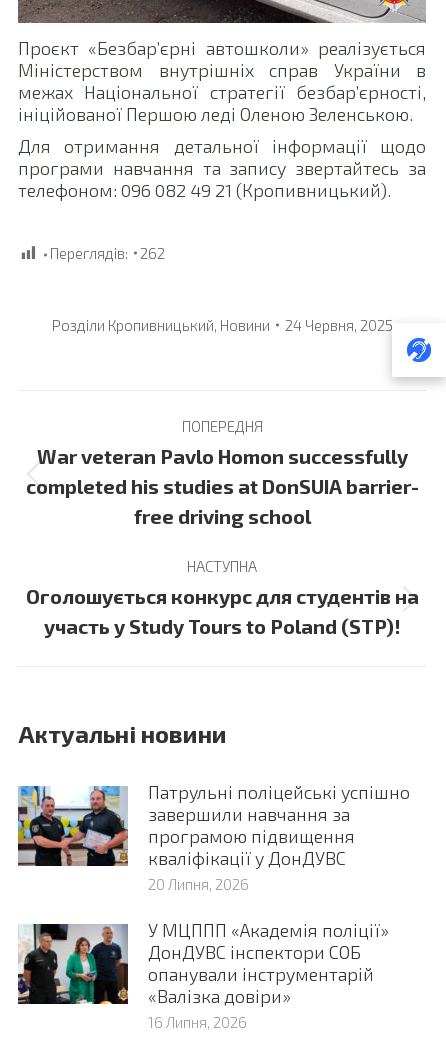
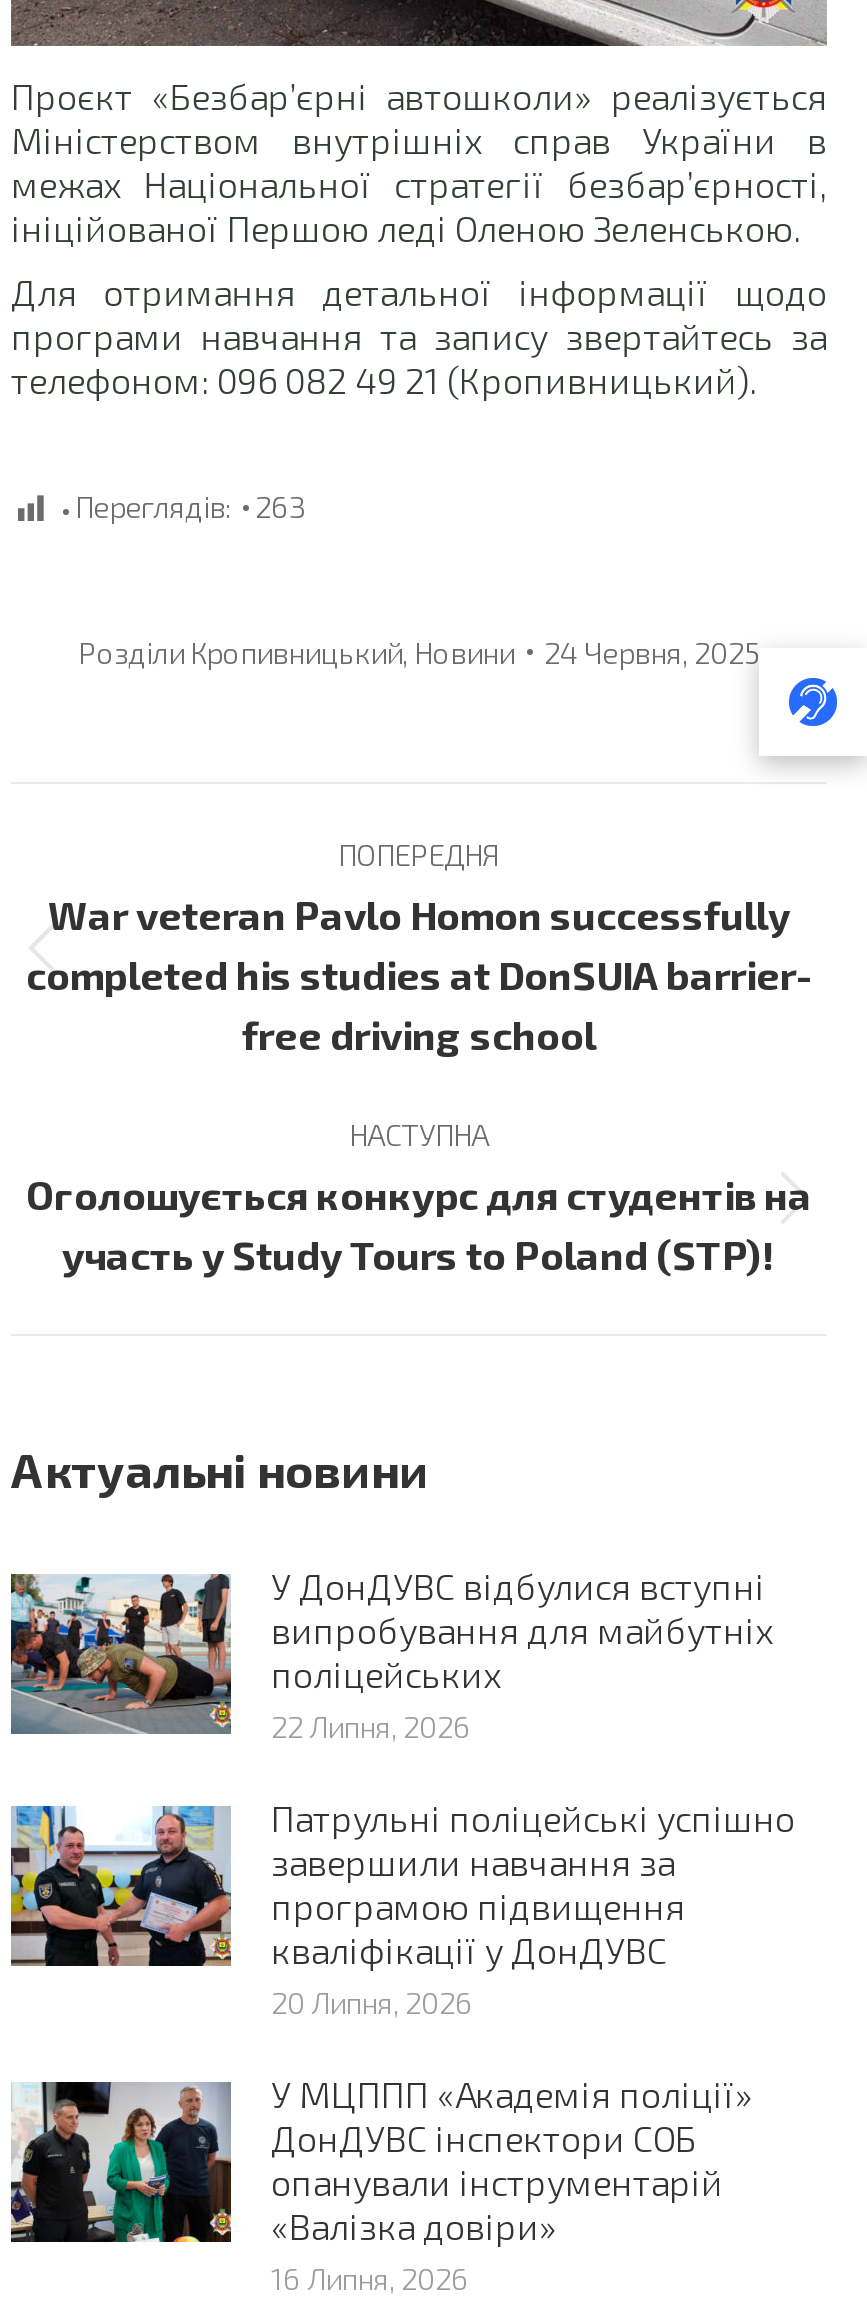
- Переглядів: 262
+ Переглядів: 263

+ [image]
+ У ДонДУВС відбулися вступні
+ випробування для майбутніх
+ поліцейських
+ 22 Липня, 2026
